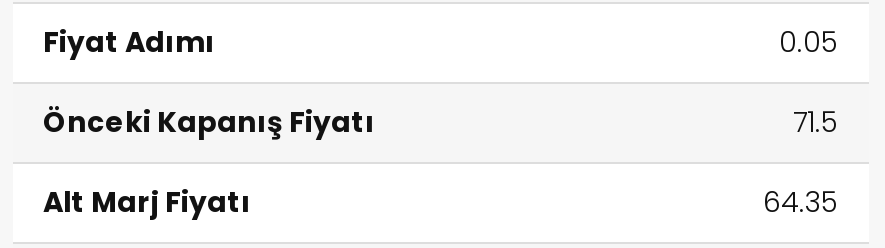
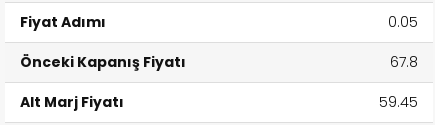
- 71.5
+ 67.8

- 64.35
+ 59.45
